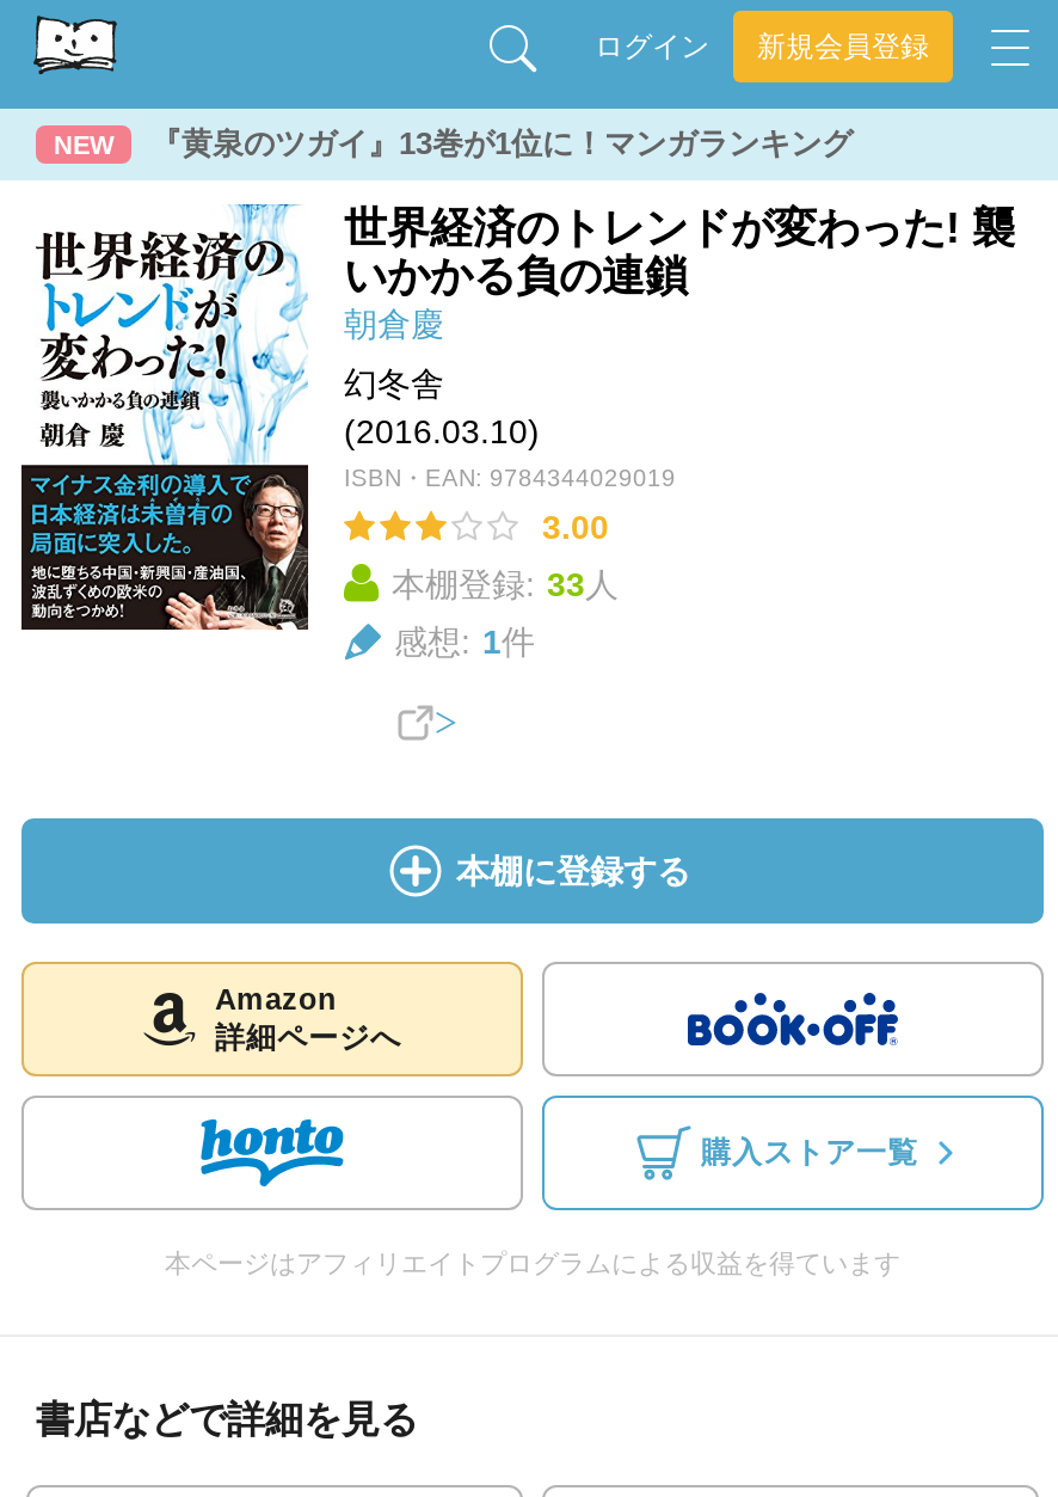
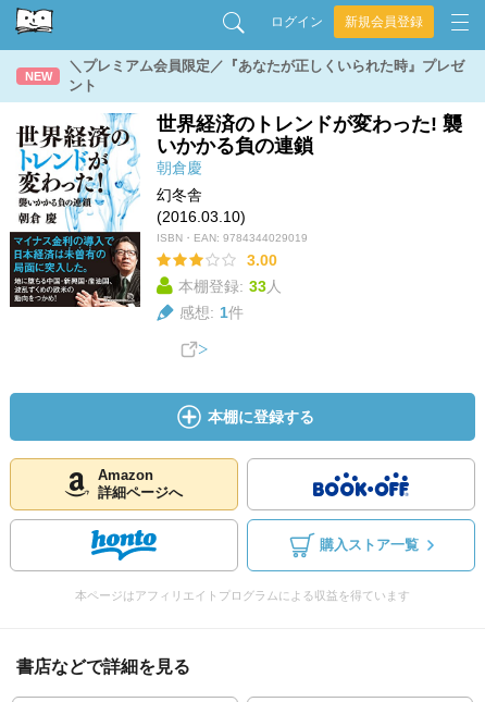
- 『黄泉のツガイ』13巻が1位に！マンガランキング
+ ＼プレミアム会員限定／『あなたが正しくいられた時』プレゼ
+ ント
